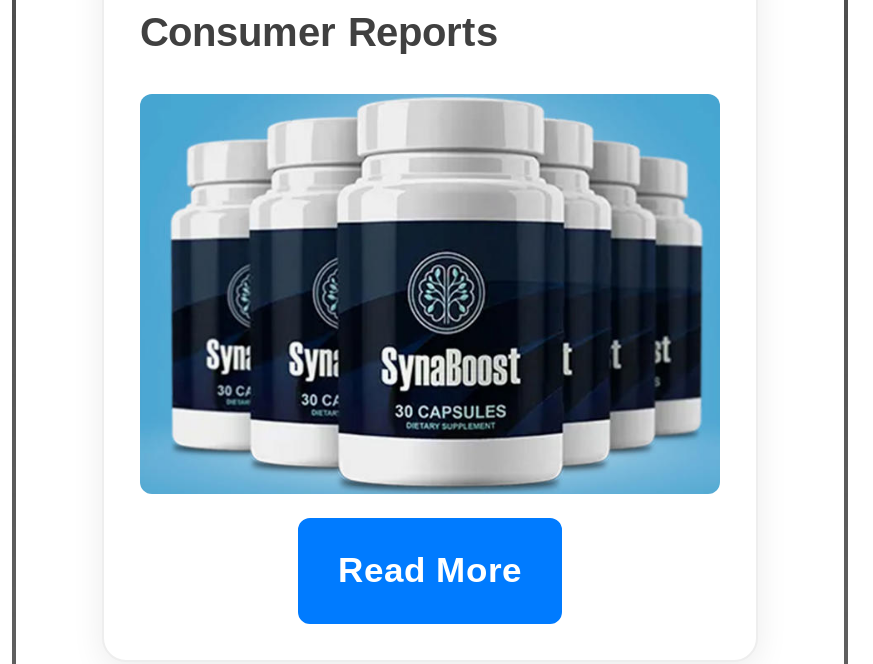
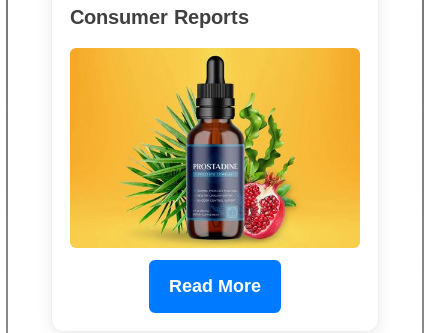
- [image]
+ [image]
